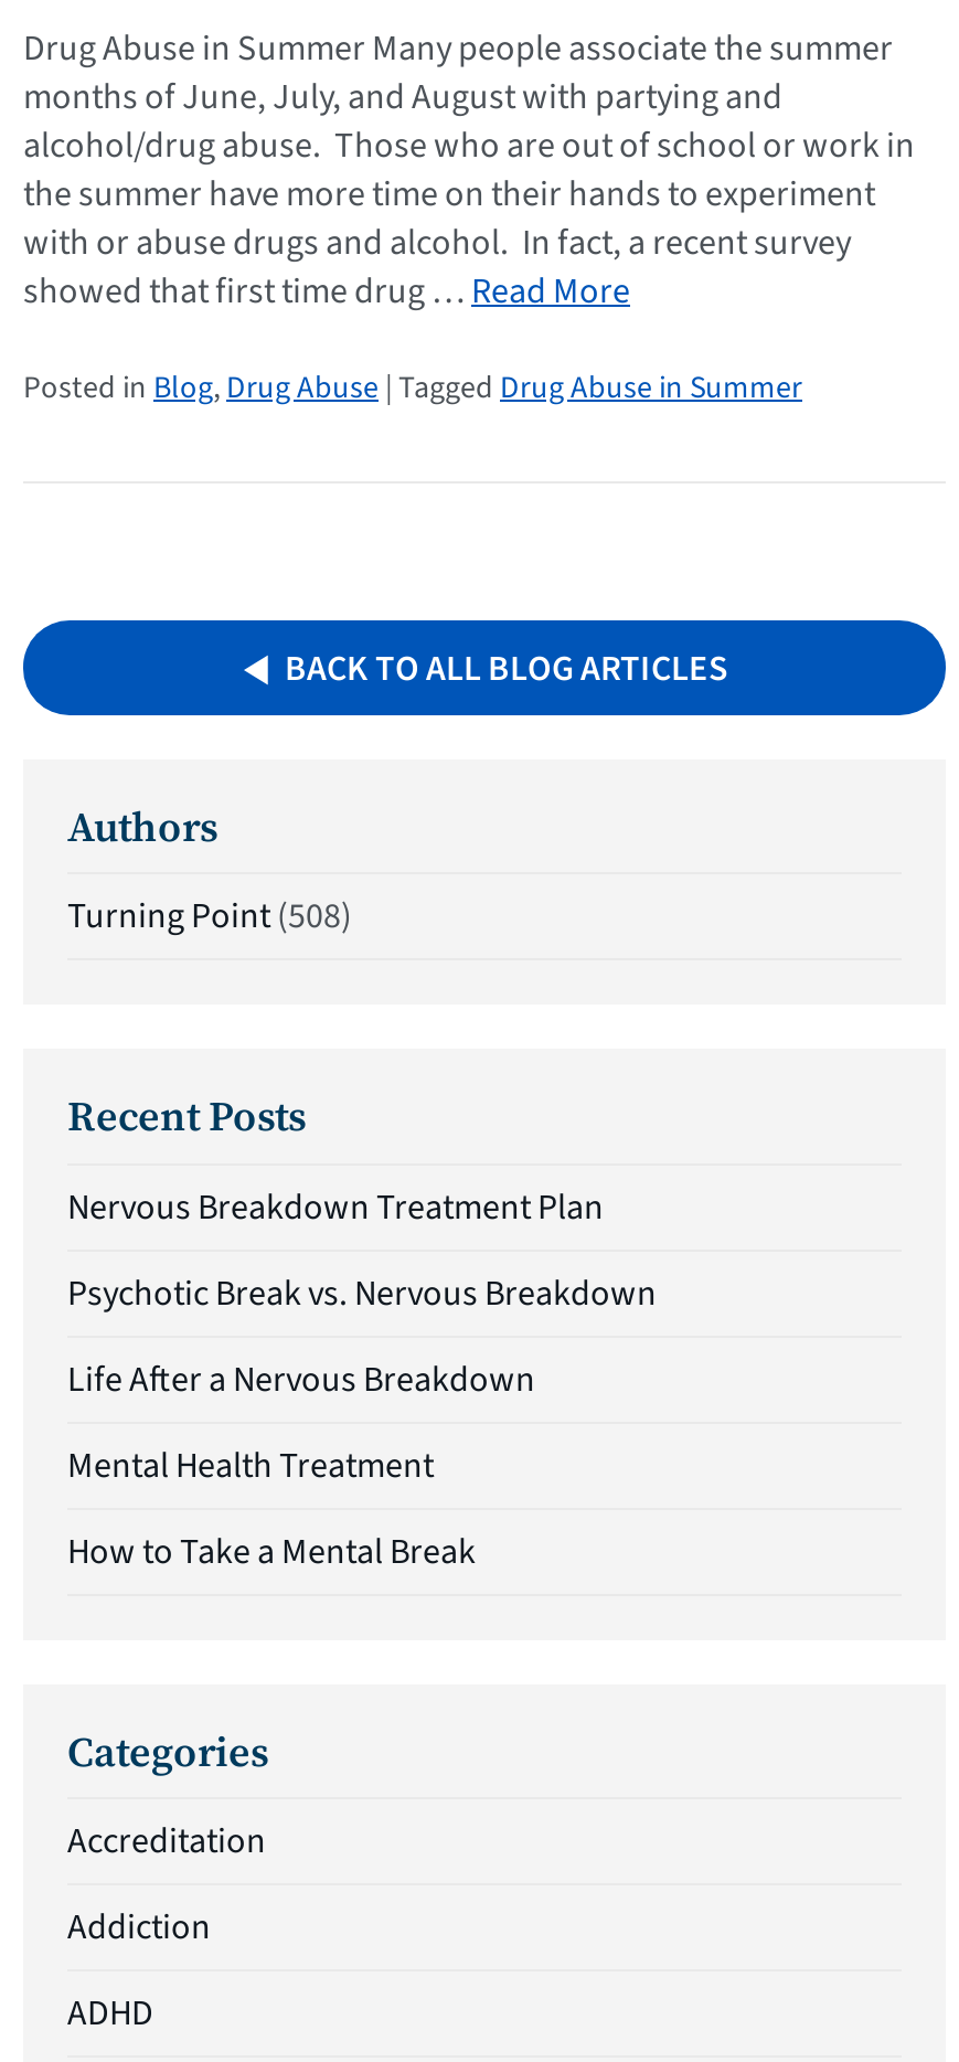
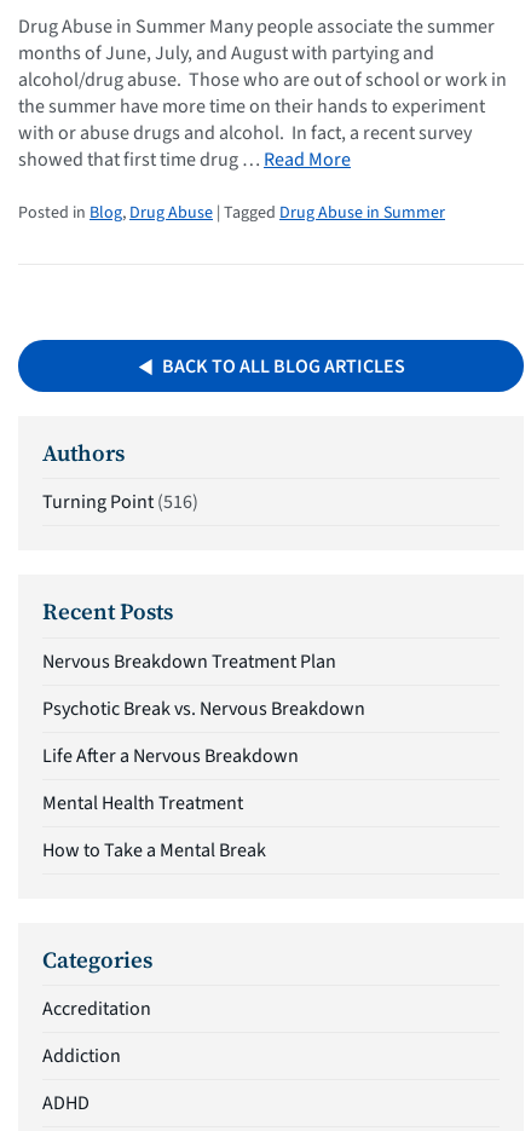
- Turning Point (508)
+ Turning Point (516)
